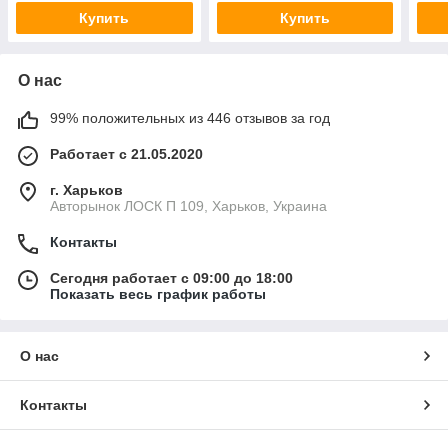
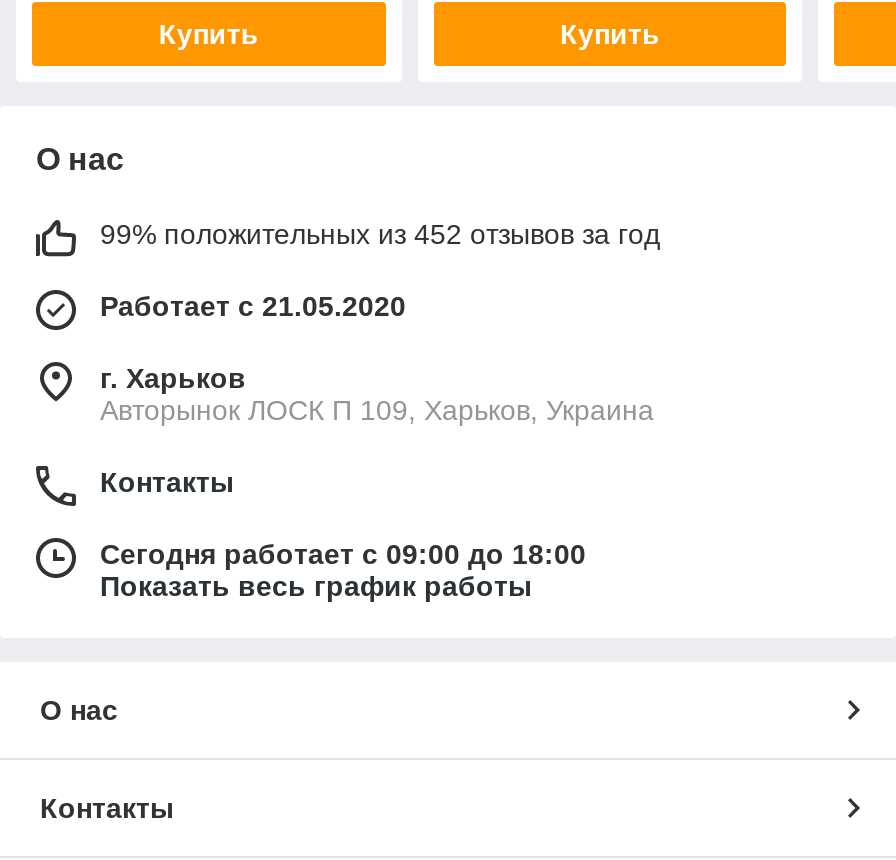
- 99% положительных из 446 отзывов за год
+ 99% положительных из 452 отзывов за год
